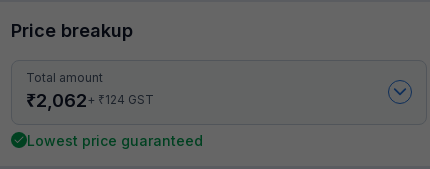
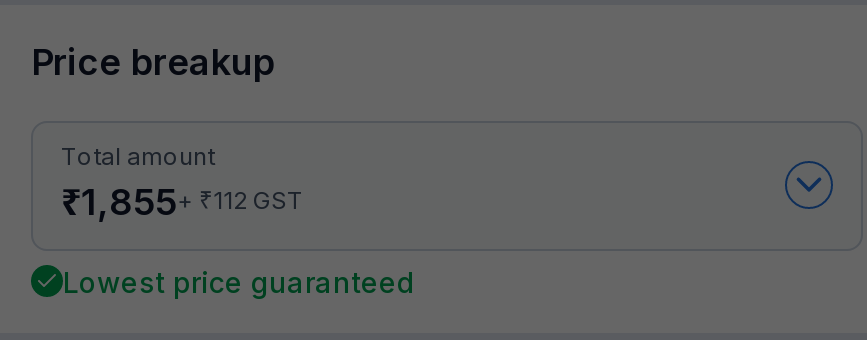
- ₹2,062+ ₹124GST
+ ₹1,855+ ₹112GST
